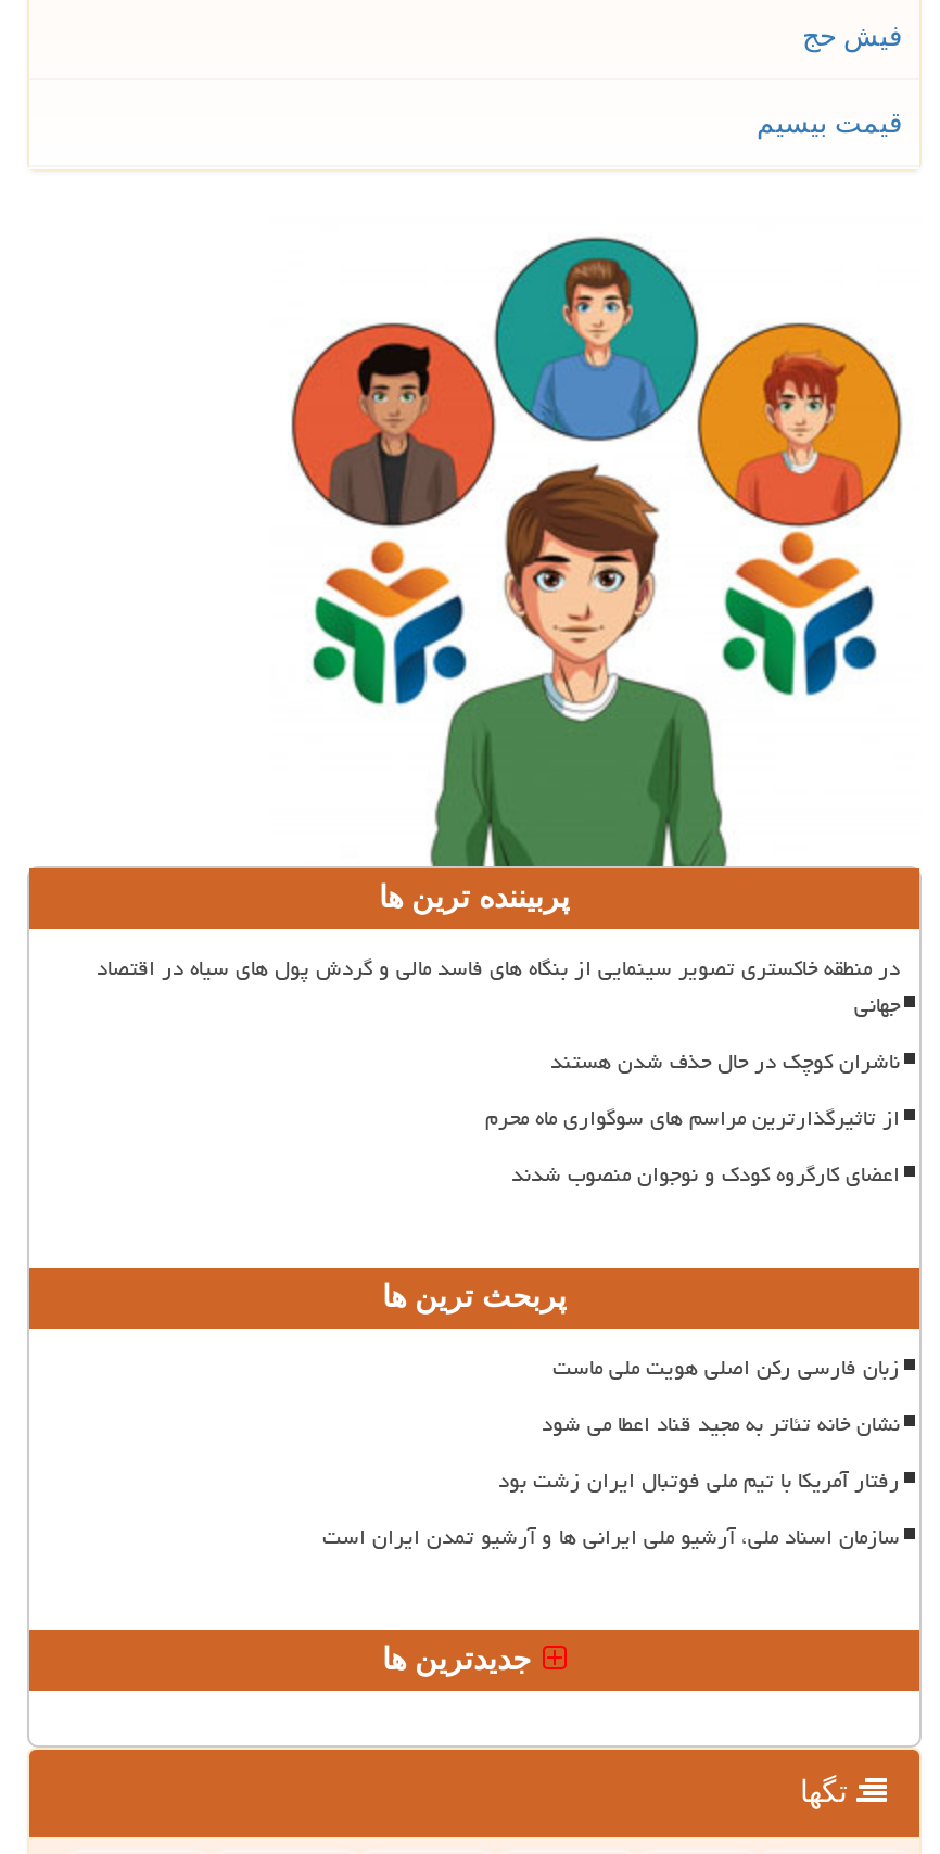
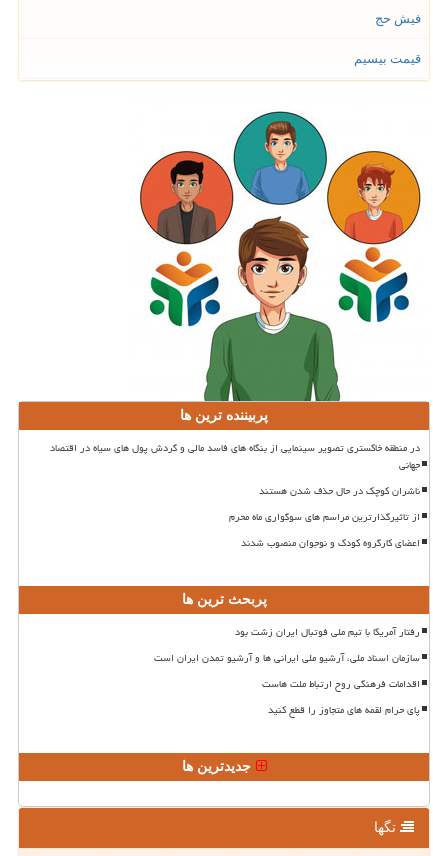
- زبان فارسی رکن اصلی هویت ملی ماست
- نشان خانه تئاتر به مجید قناد اعطا می شود

moved up: رفتار آمریکا با تیم ملی فوتبال ایران زشت بود | سازمان اسناد ملی، آرشیو ملی ایرانی ها و آرشیو تمدن ایران است

+ اقدامات فرهنگی روح ارتباط ملت هاست
+ پای حرام لقمه های متجاوز را قطع کنید
